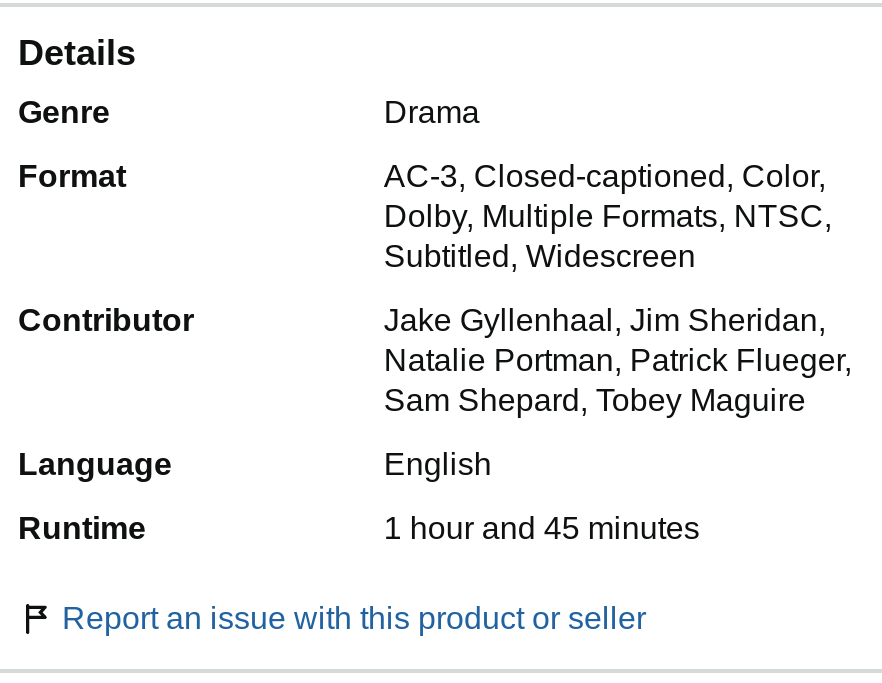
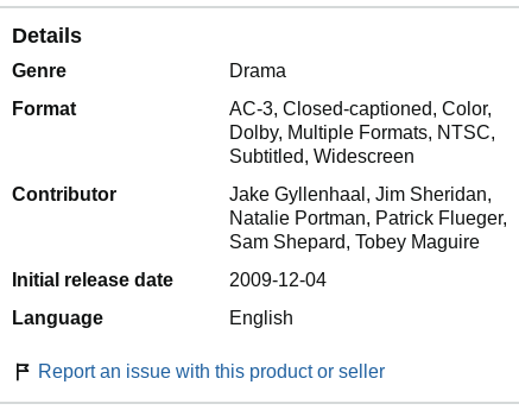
+ Initial release date
+ 2009-12-04

moved down: Language | English

- Runtime
- 1 hour and 45 minutes
